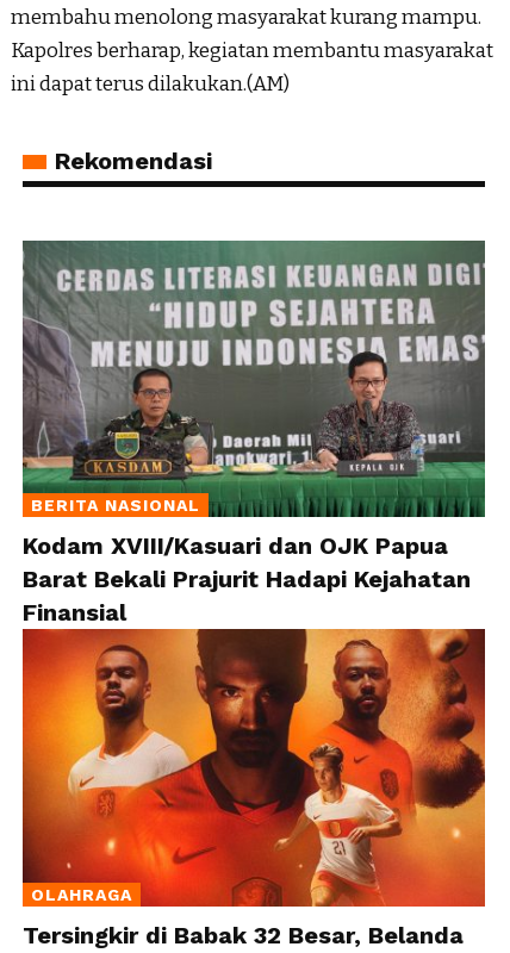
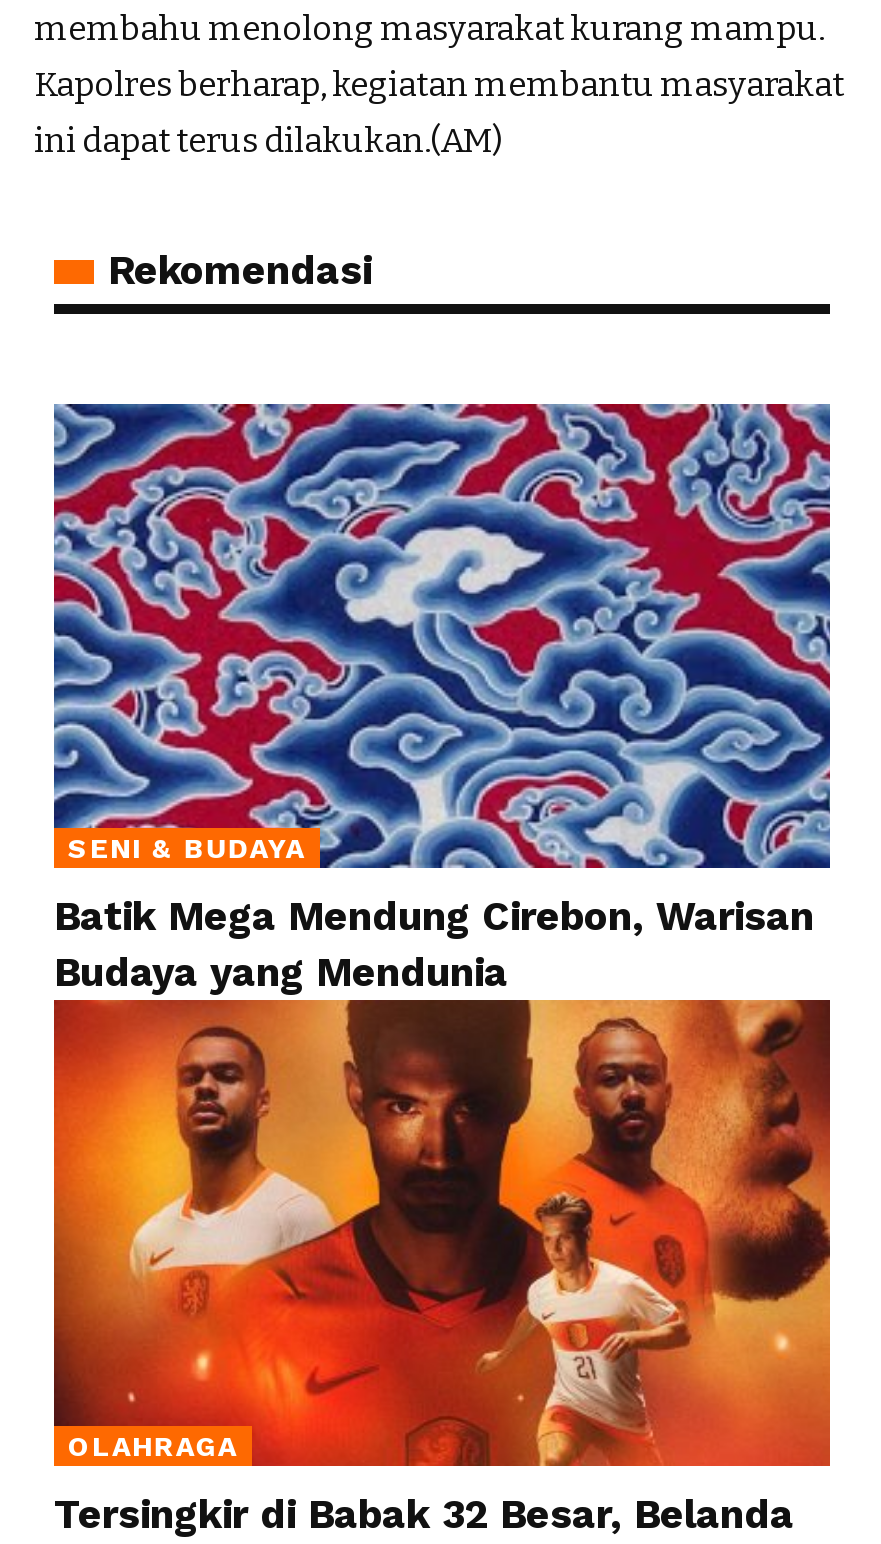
- [image]
- BERITA NASIONAL
+ [image]
+ SENI & BUDAYA

- Kodam XVIII/Kasuari dan OJK Papua
- Barat Bekali Prajurit Hadapi Kejahatan
- Finansial
+ Batik Mega Mendung Cirebon, Warisan
+ Budaya yang Mendunia
